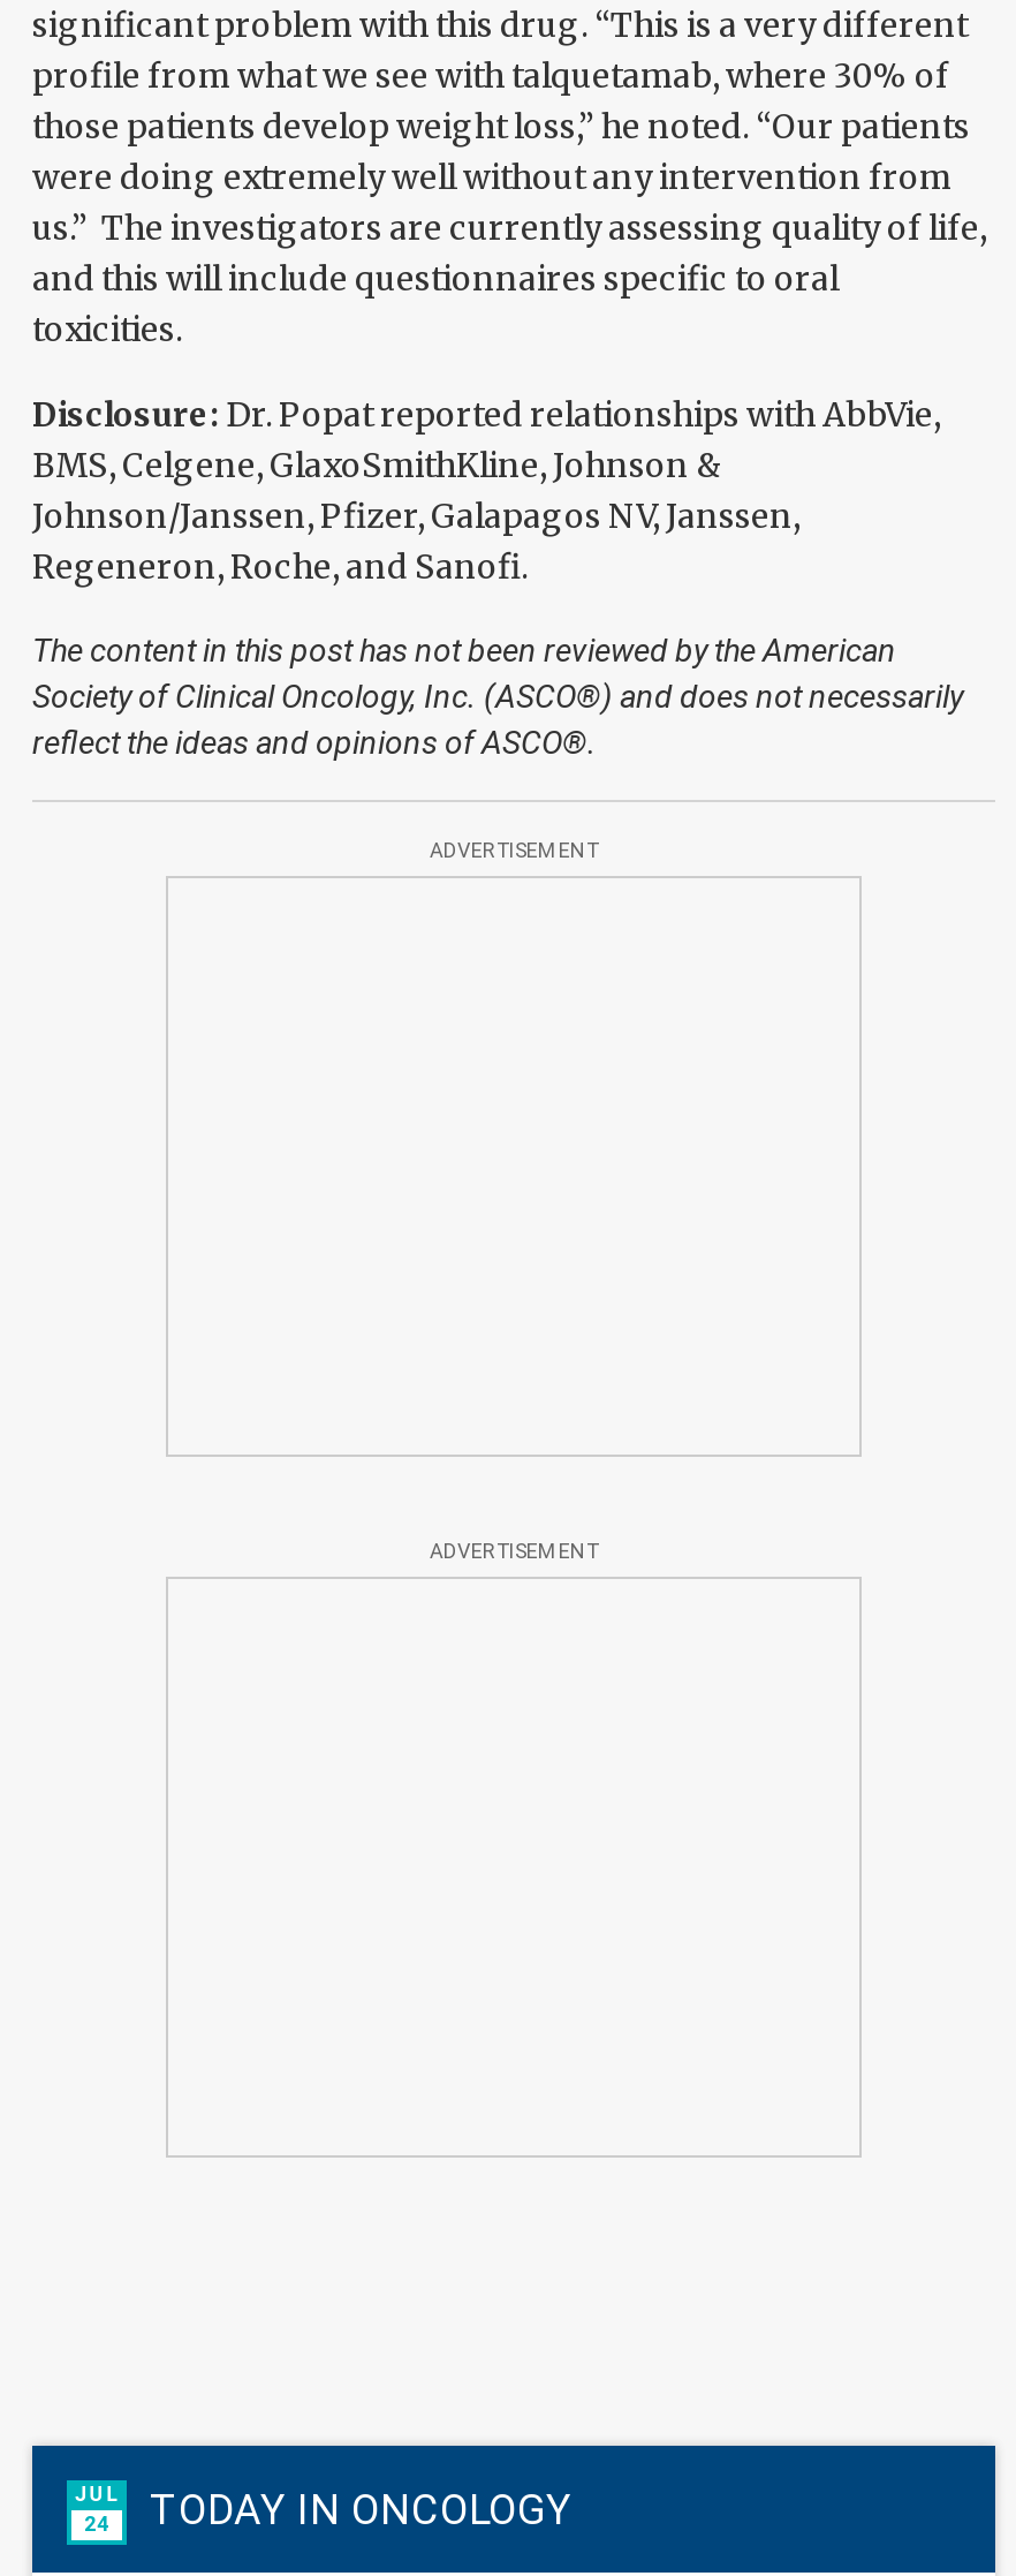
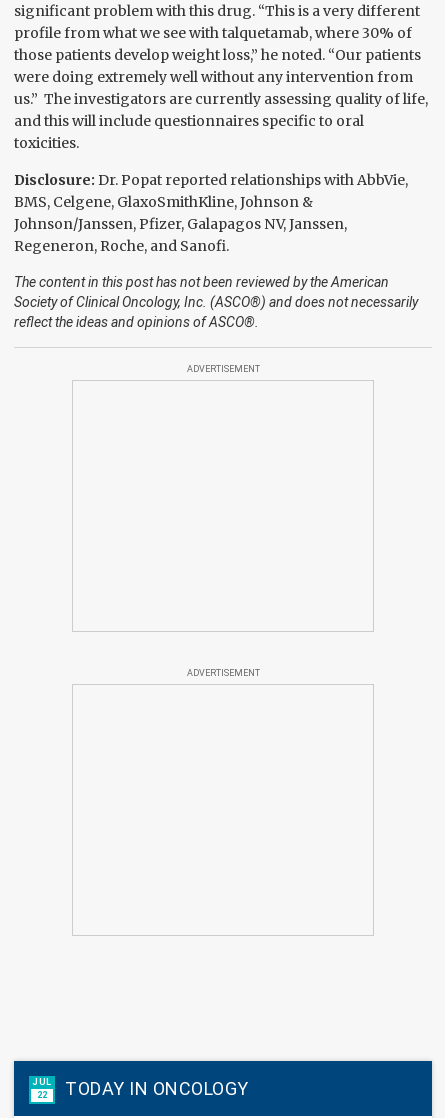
- JUL 24 TODAY IN ONCOLOGY
+ JUL 22 TODAY IN ONCOLOGY
